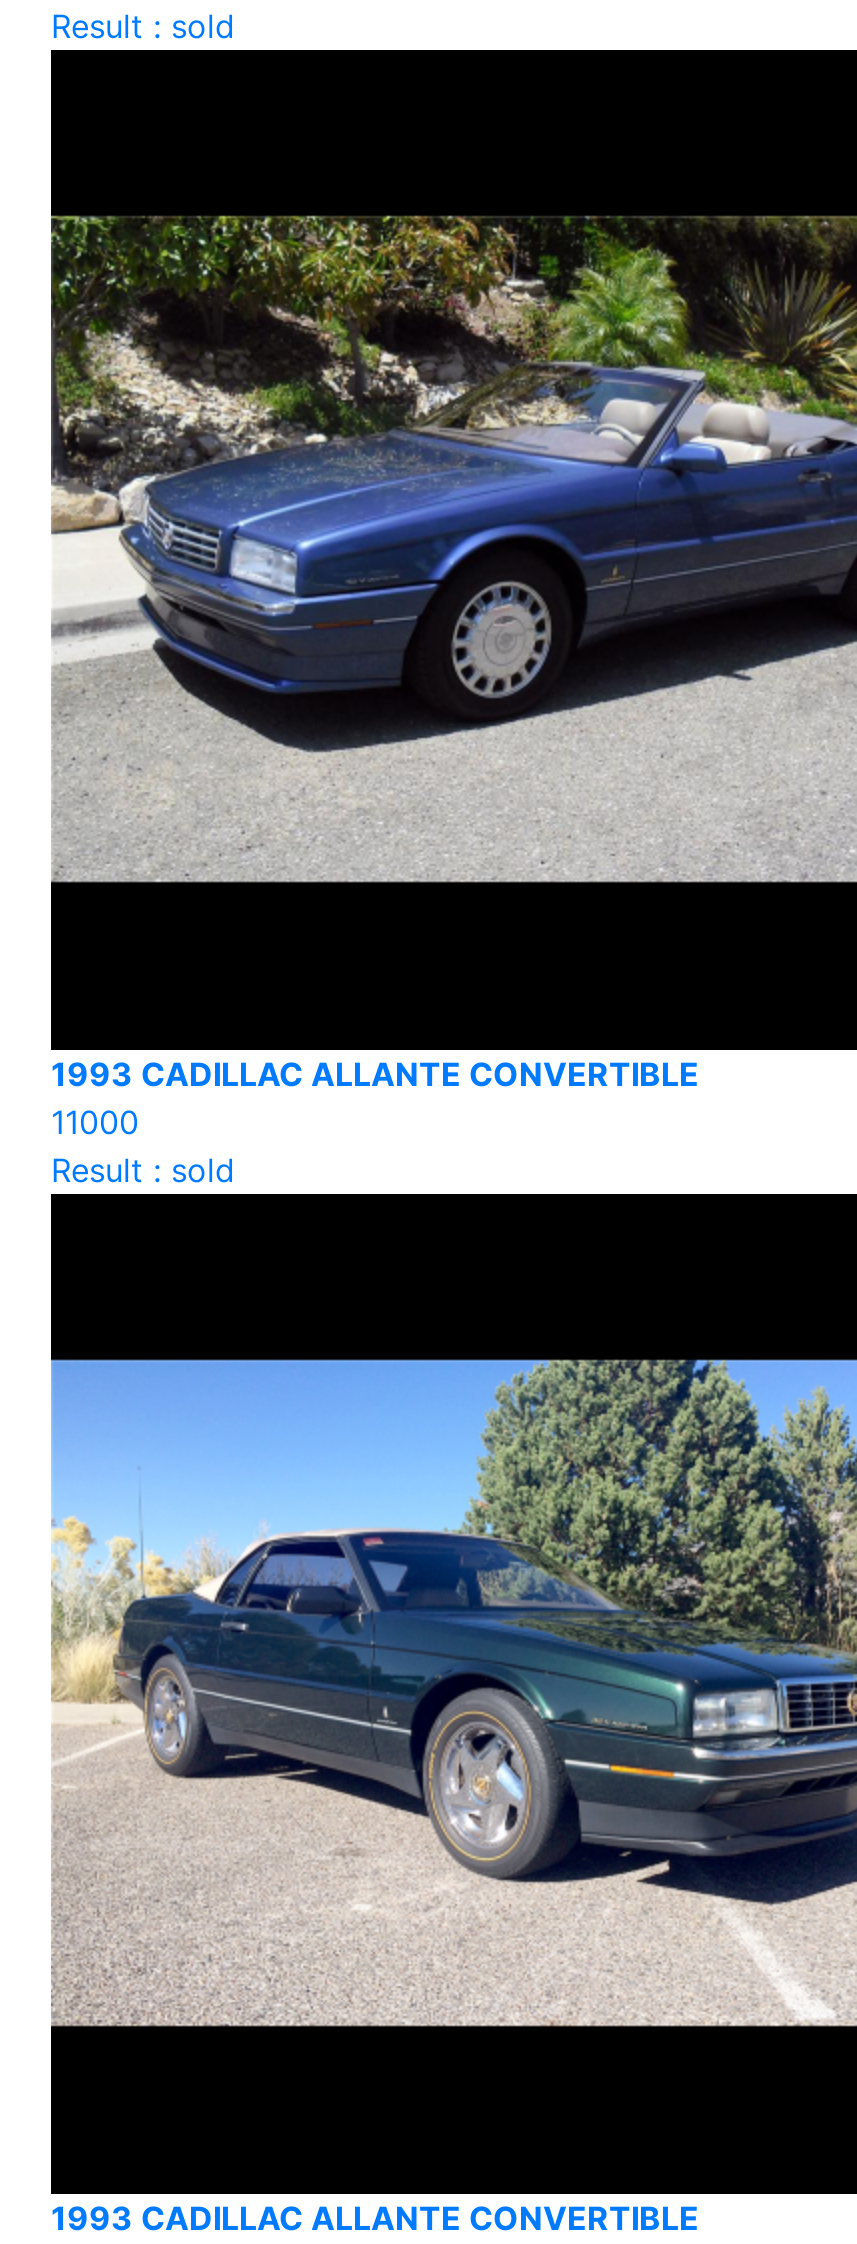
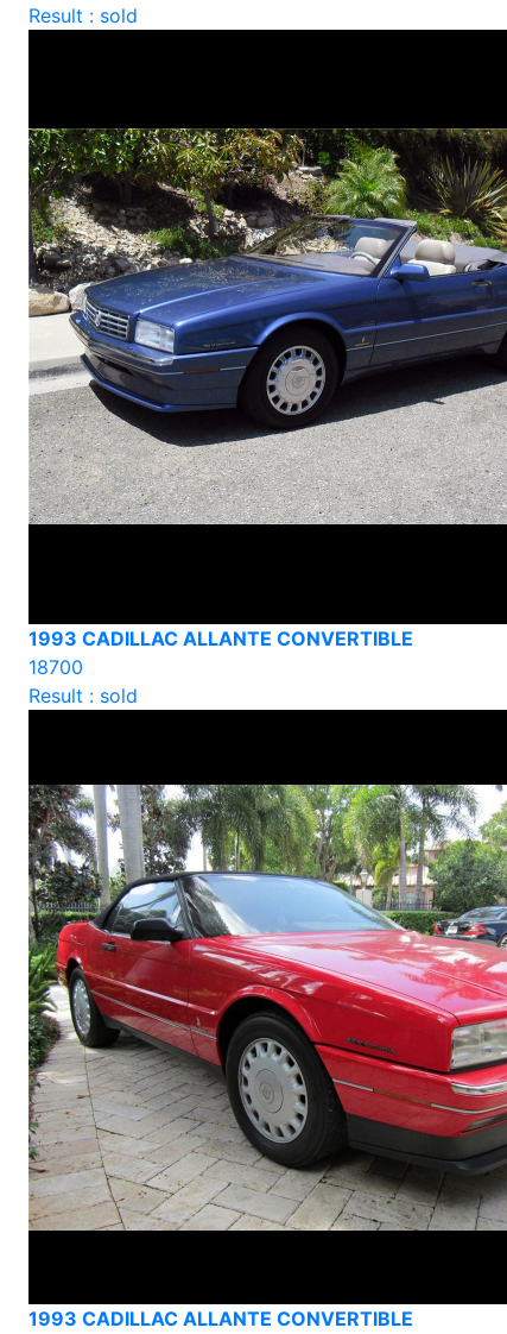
- 11000
+ 18700

- [image]
+ [image]
